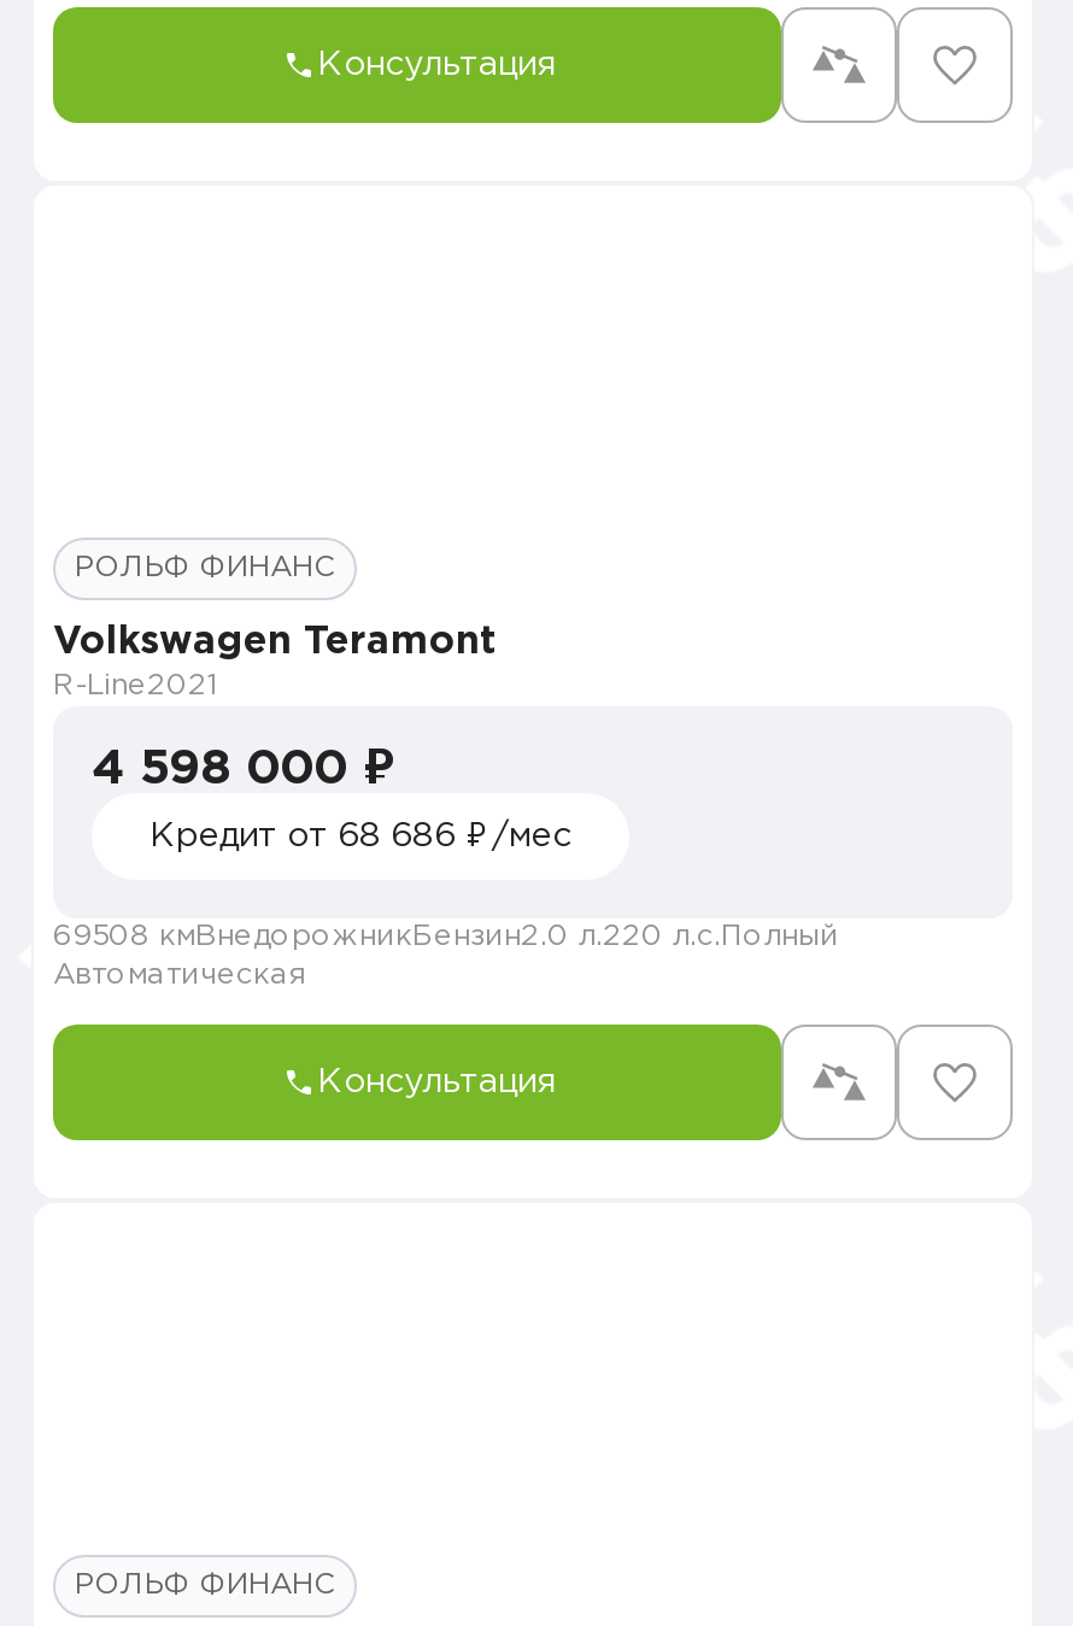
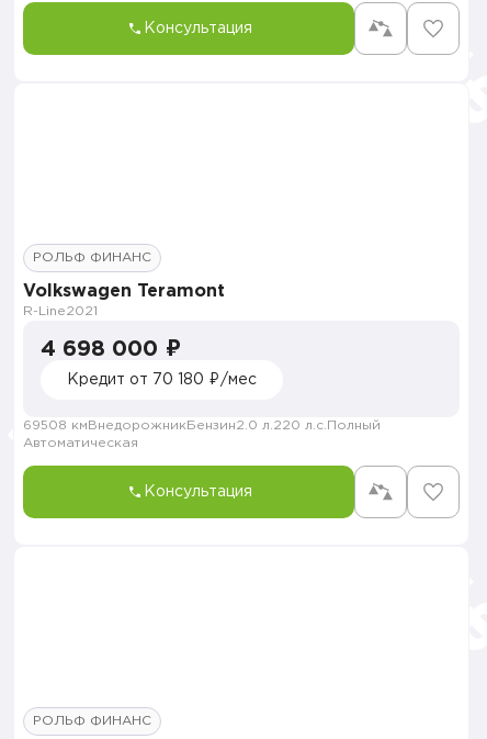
- 4 598 000 ₽
+ 4 698 000 ₽

- Кредит от 68 686 ₽/мес
+ Кредит от 70 180 ₽/мес
